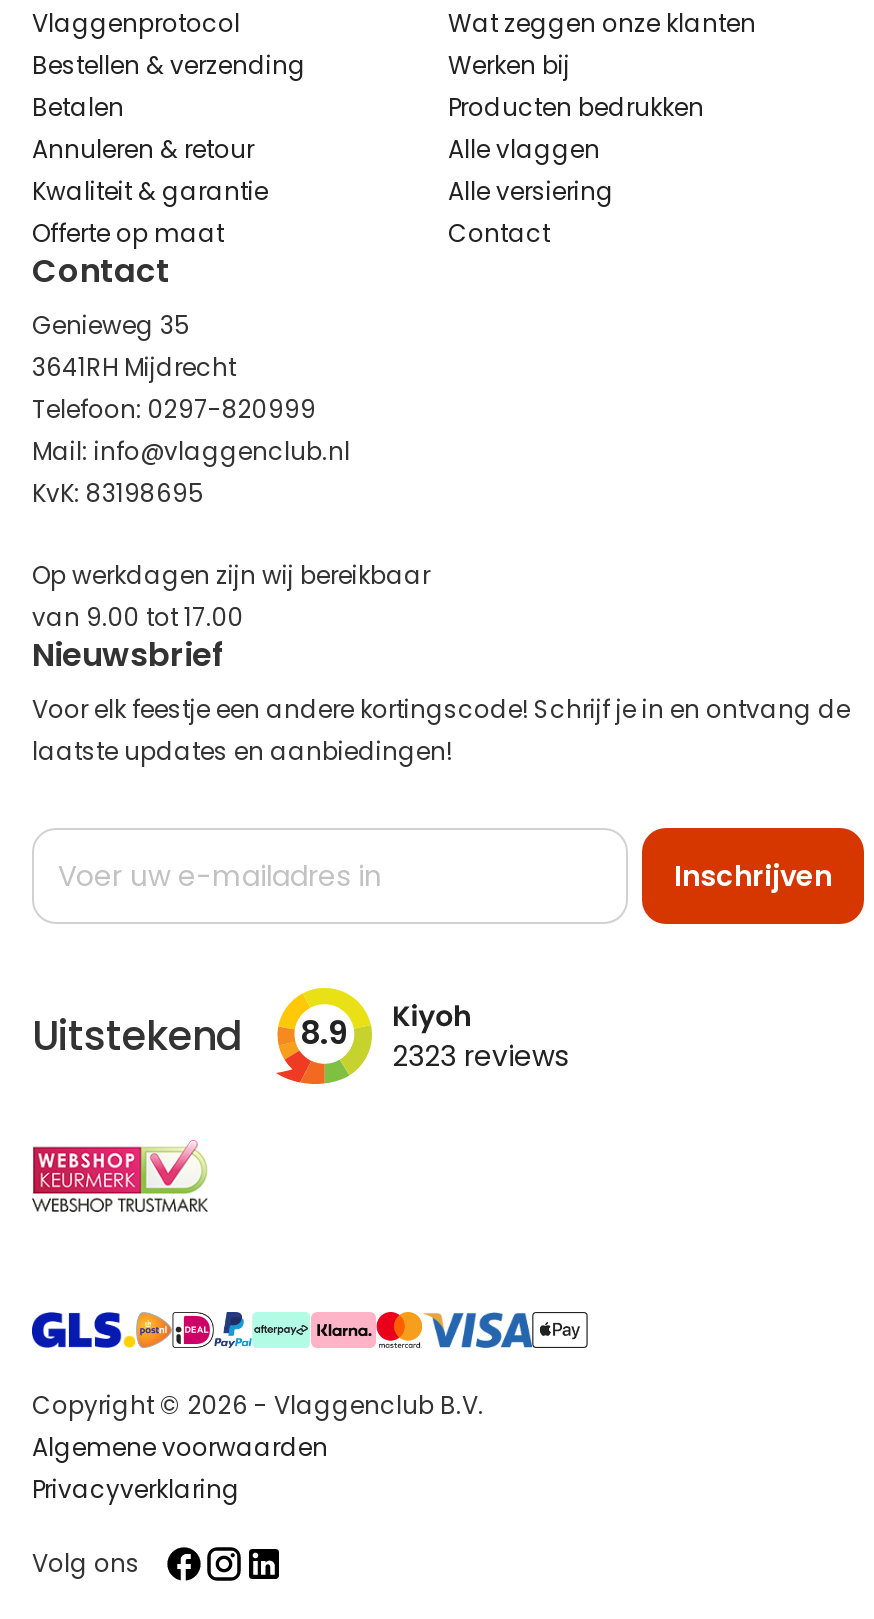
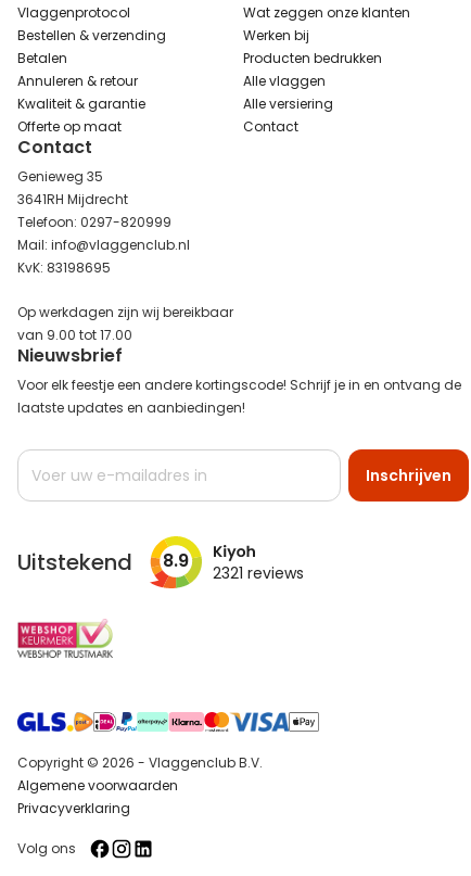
- Uitstekend 8.9 2323 reviews
+ Uitstekend 8.9 2321 reviews
